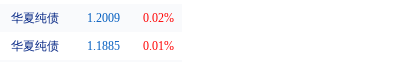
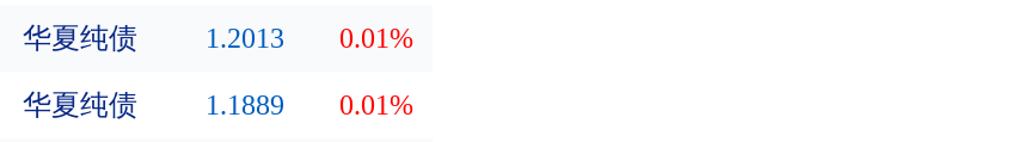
- 1.2009
+ 1.2013

- 0.02%
+ 0.01%

- 1.1885 0.01%
+ 1.1889 0.01%
